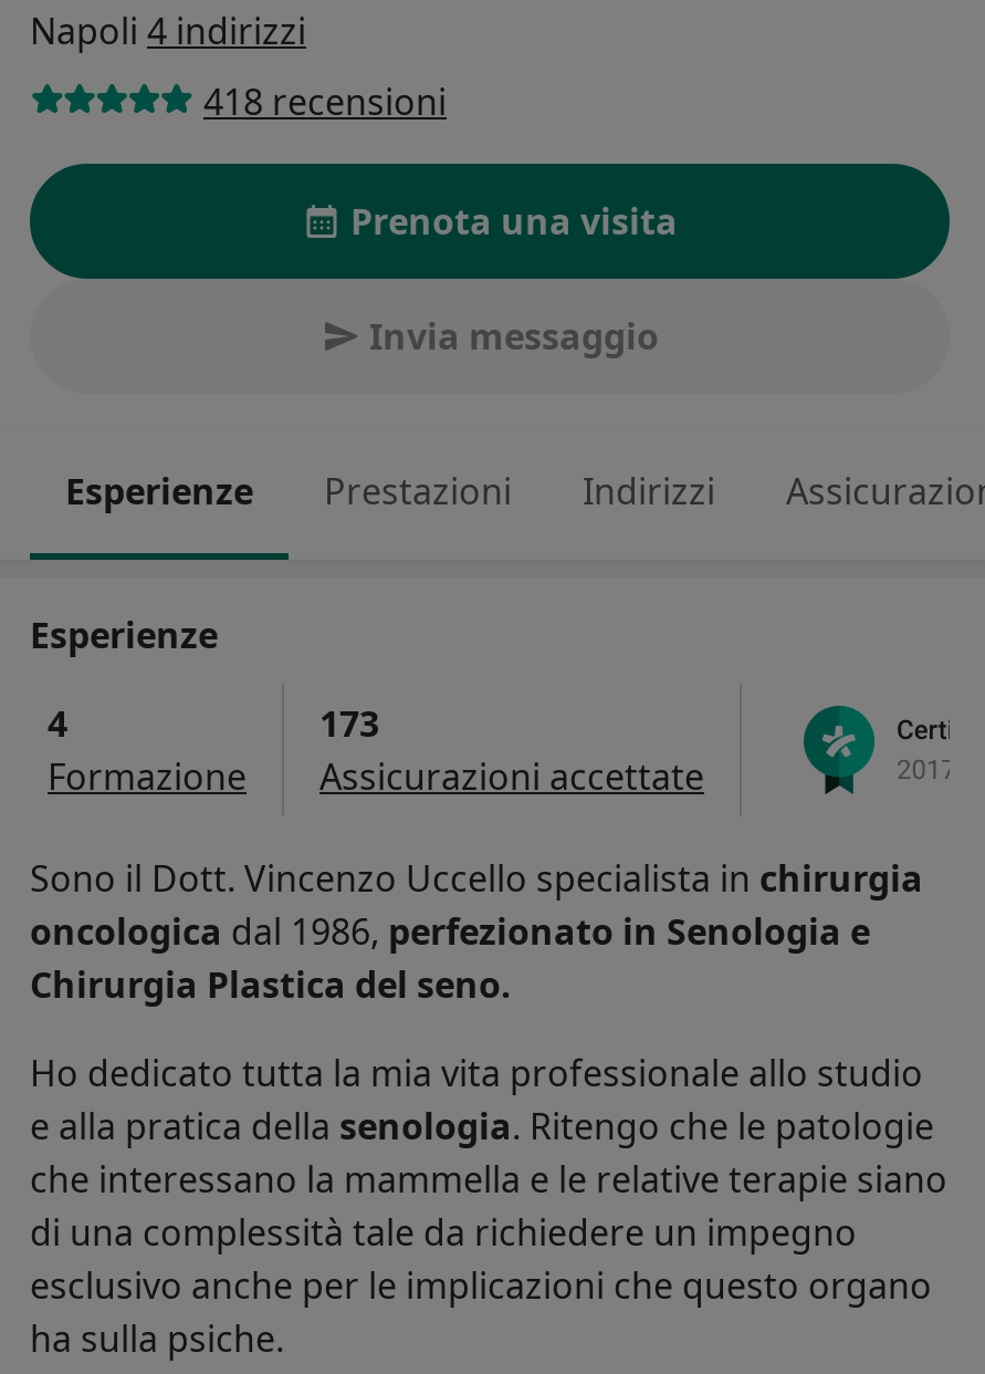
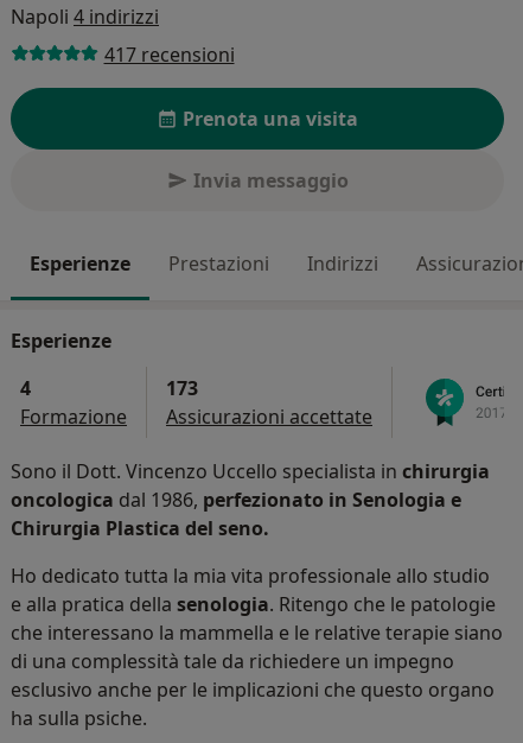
- 418 recensioni
+ 417 recensioni
